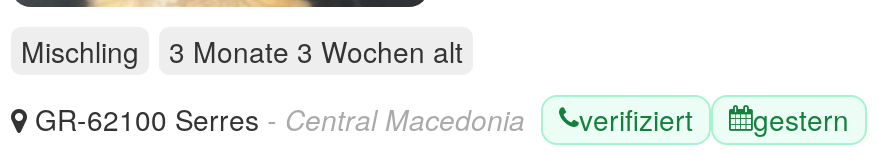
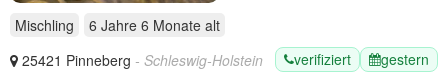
- 3 Monate 3 Wochen alt
+ 6 Jahre 6 Monate alt

- GR-62100 Serres - Central Macedonia
+ 25421 Pinneberg - Schleswig-Holstein
